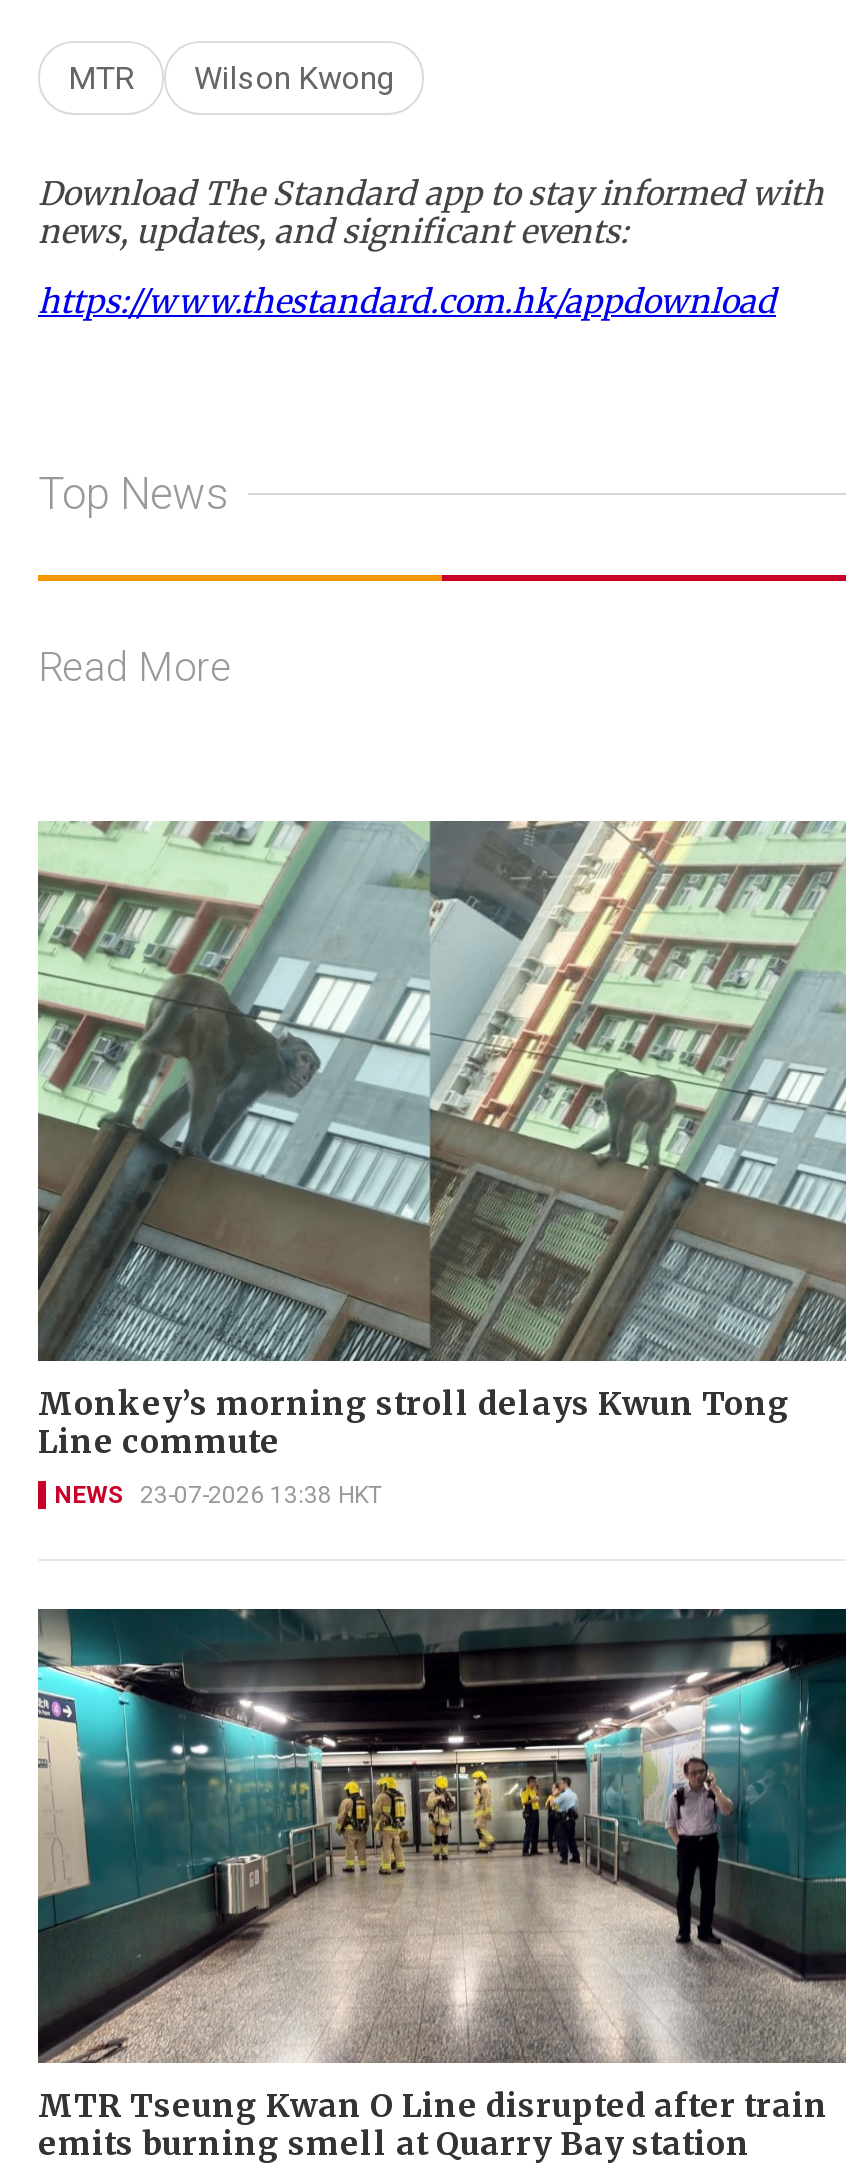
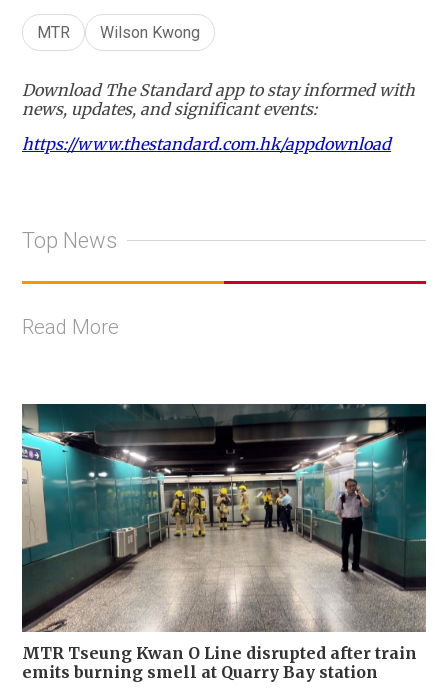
- [image]
- Monkey’s morning stroll delays Kwun Tong
- Line commute
- NEWS 23-07-2026 13:38 HKT
